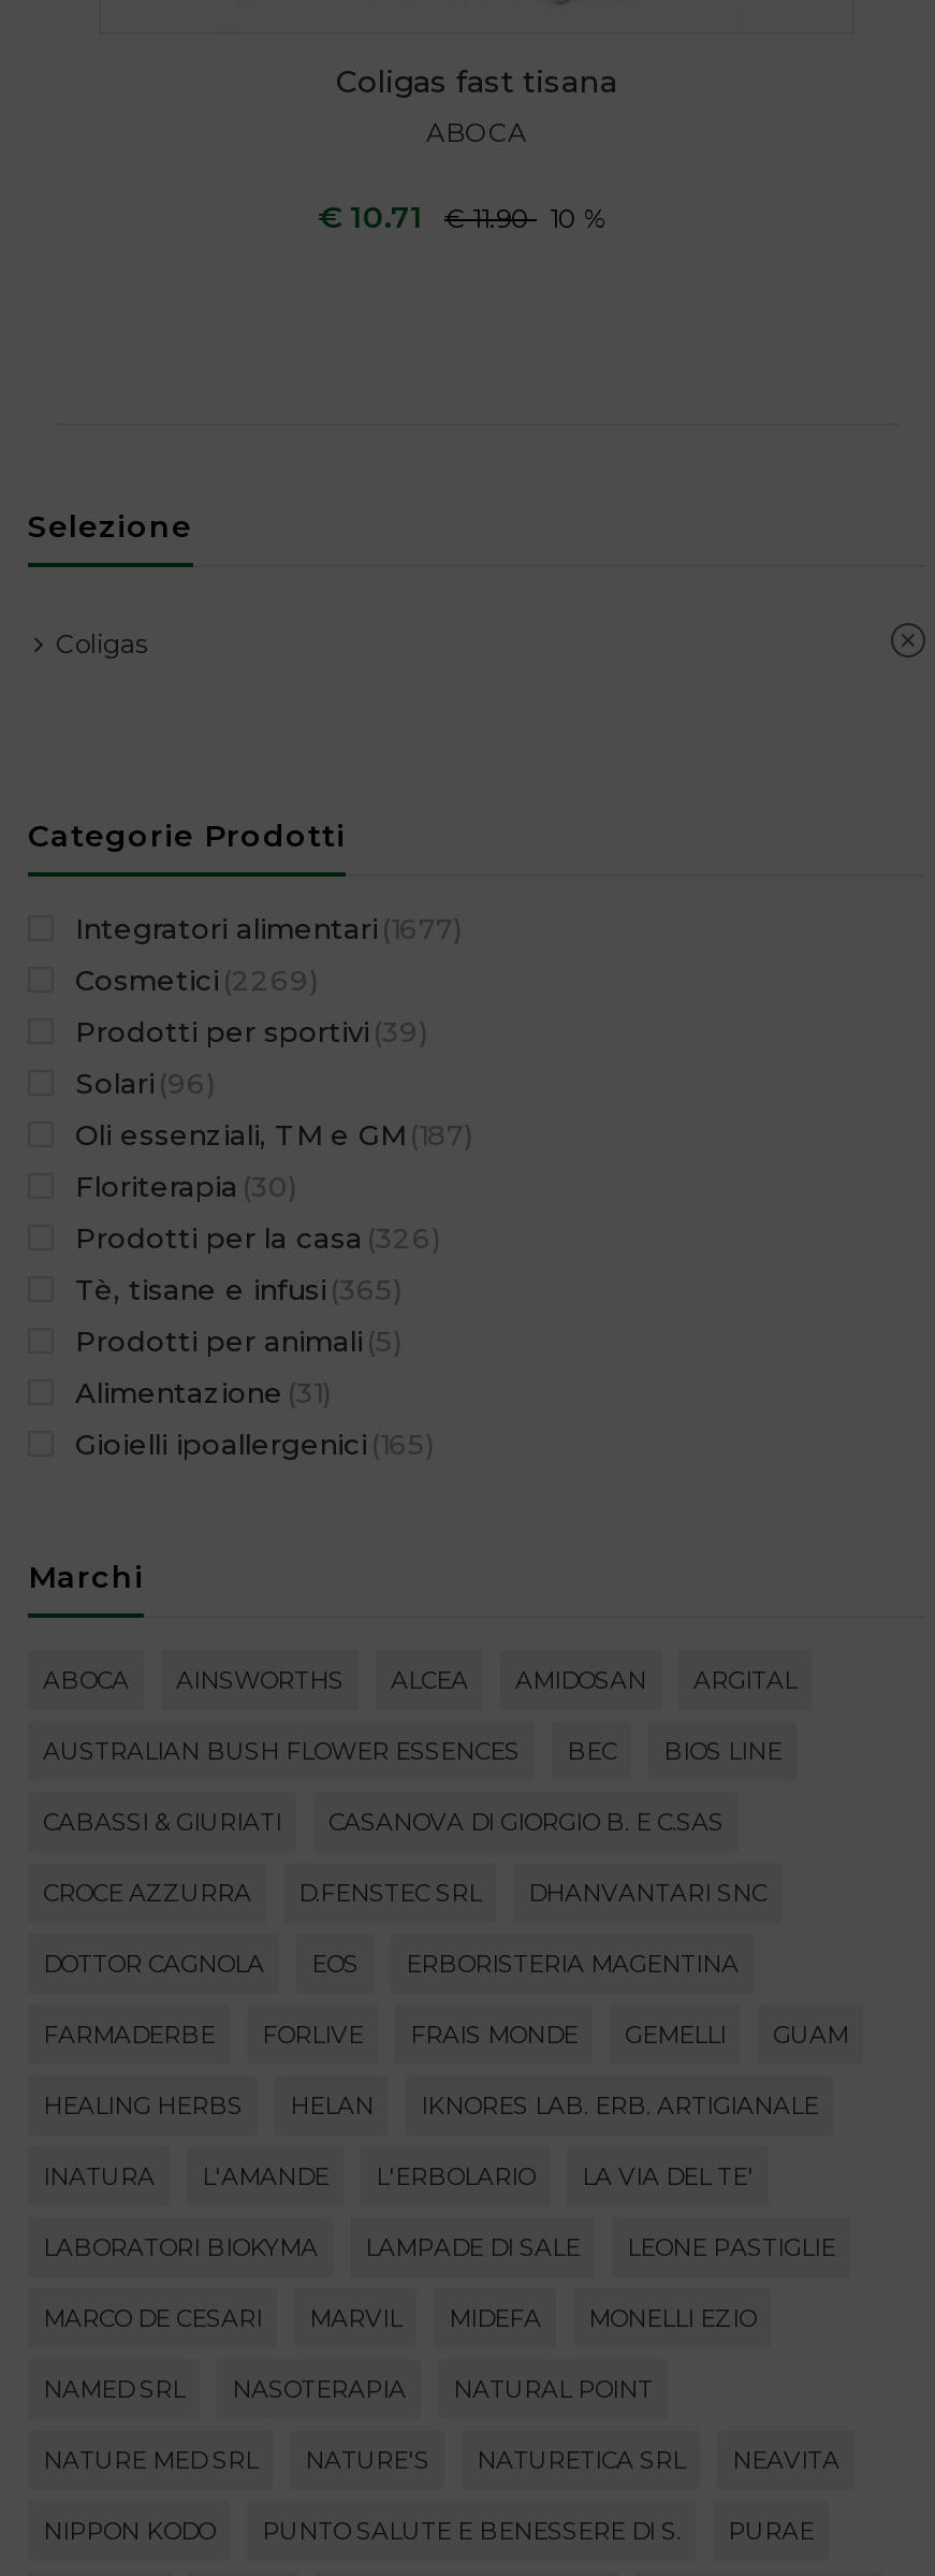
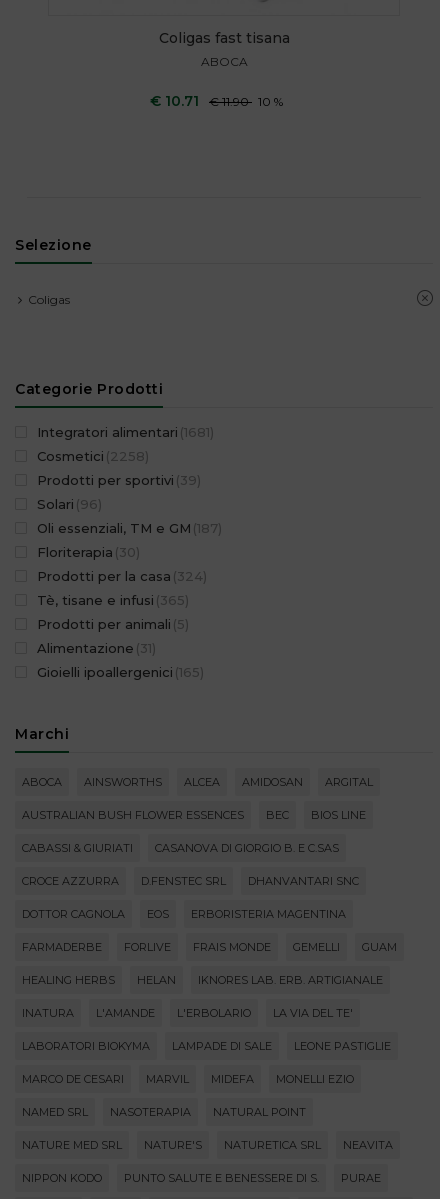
- Integratori alimentari (1677)
+ Integratori alimentari (1681)

- Cosmetici (2269)
+ Cosmetici (2258)

- Prodotti per la casa (326)
+ Prodotti per la casa (324)
